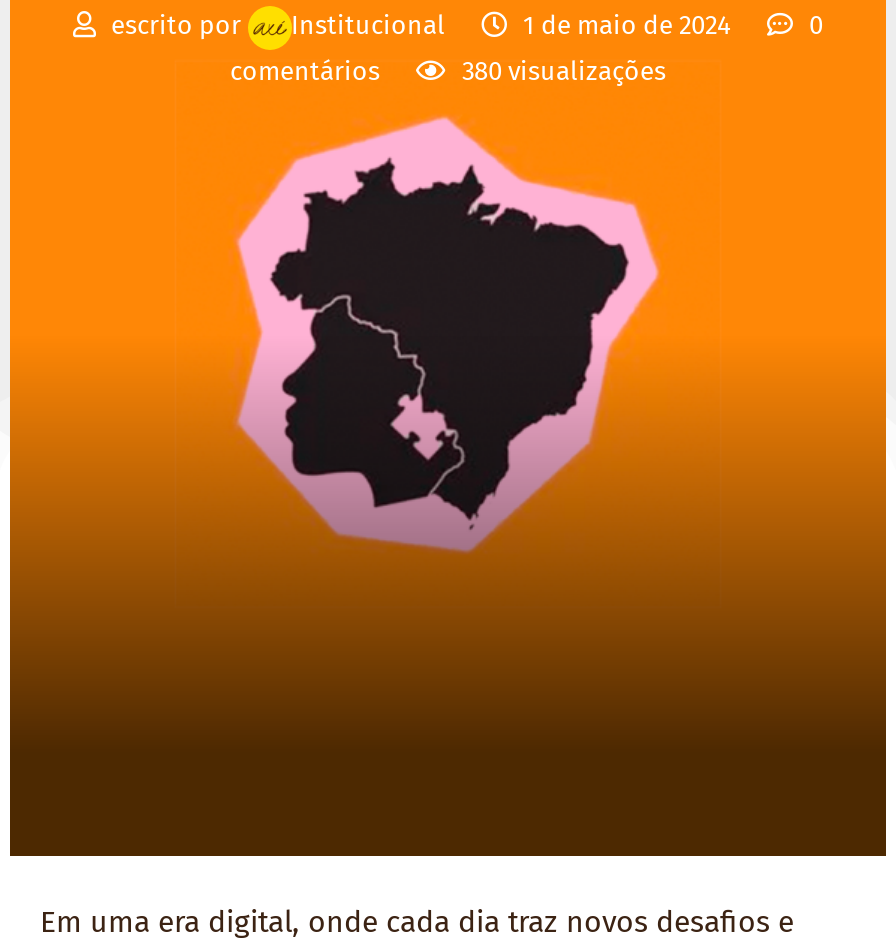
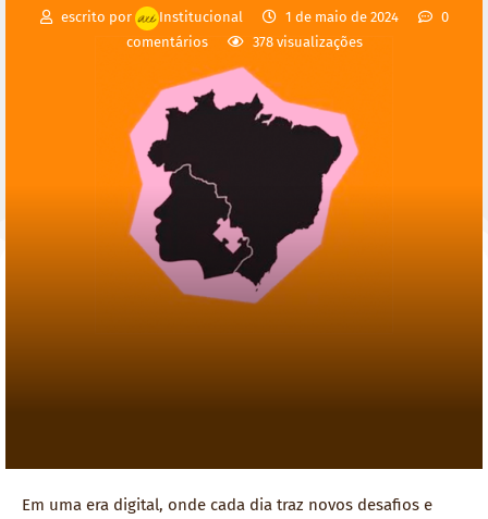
- 380 visualizações
+ 378 visualizações
